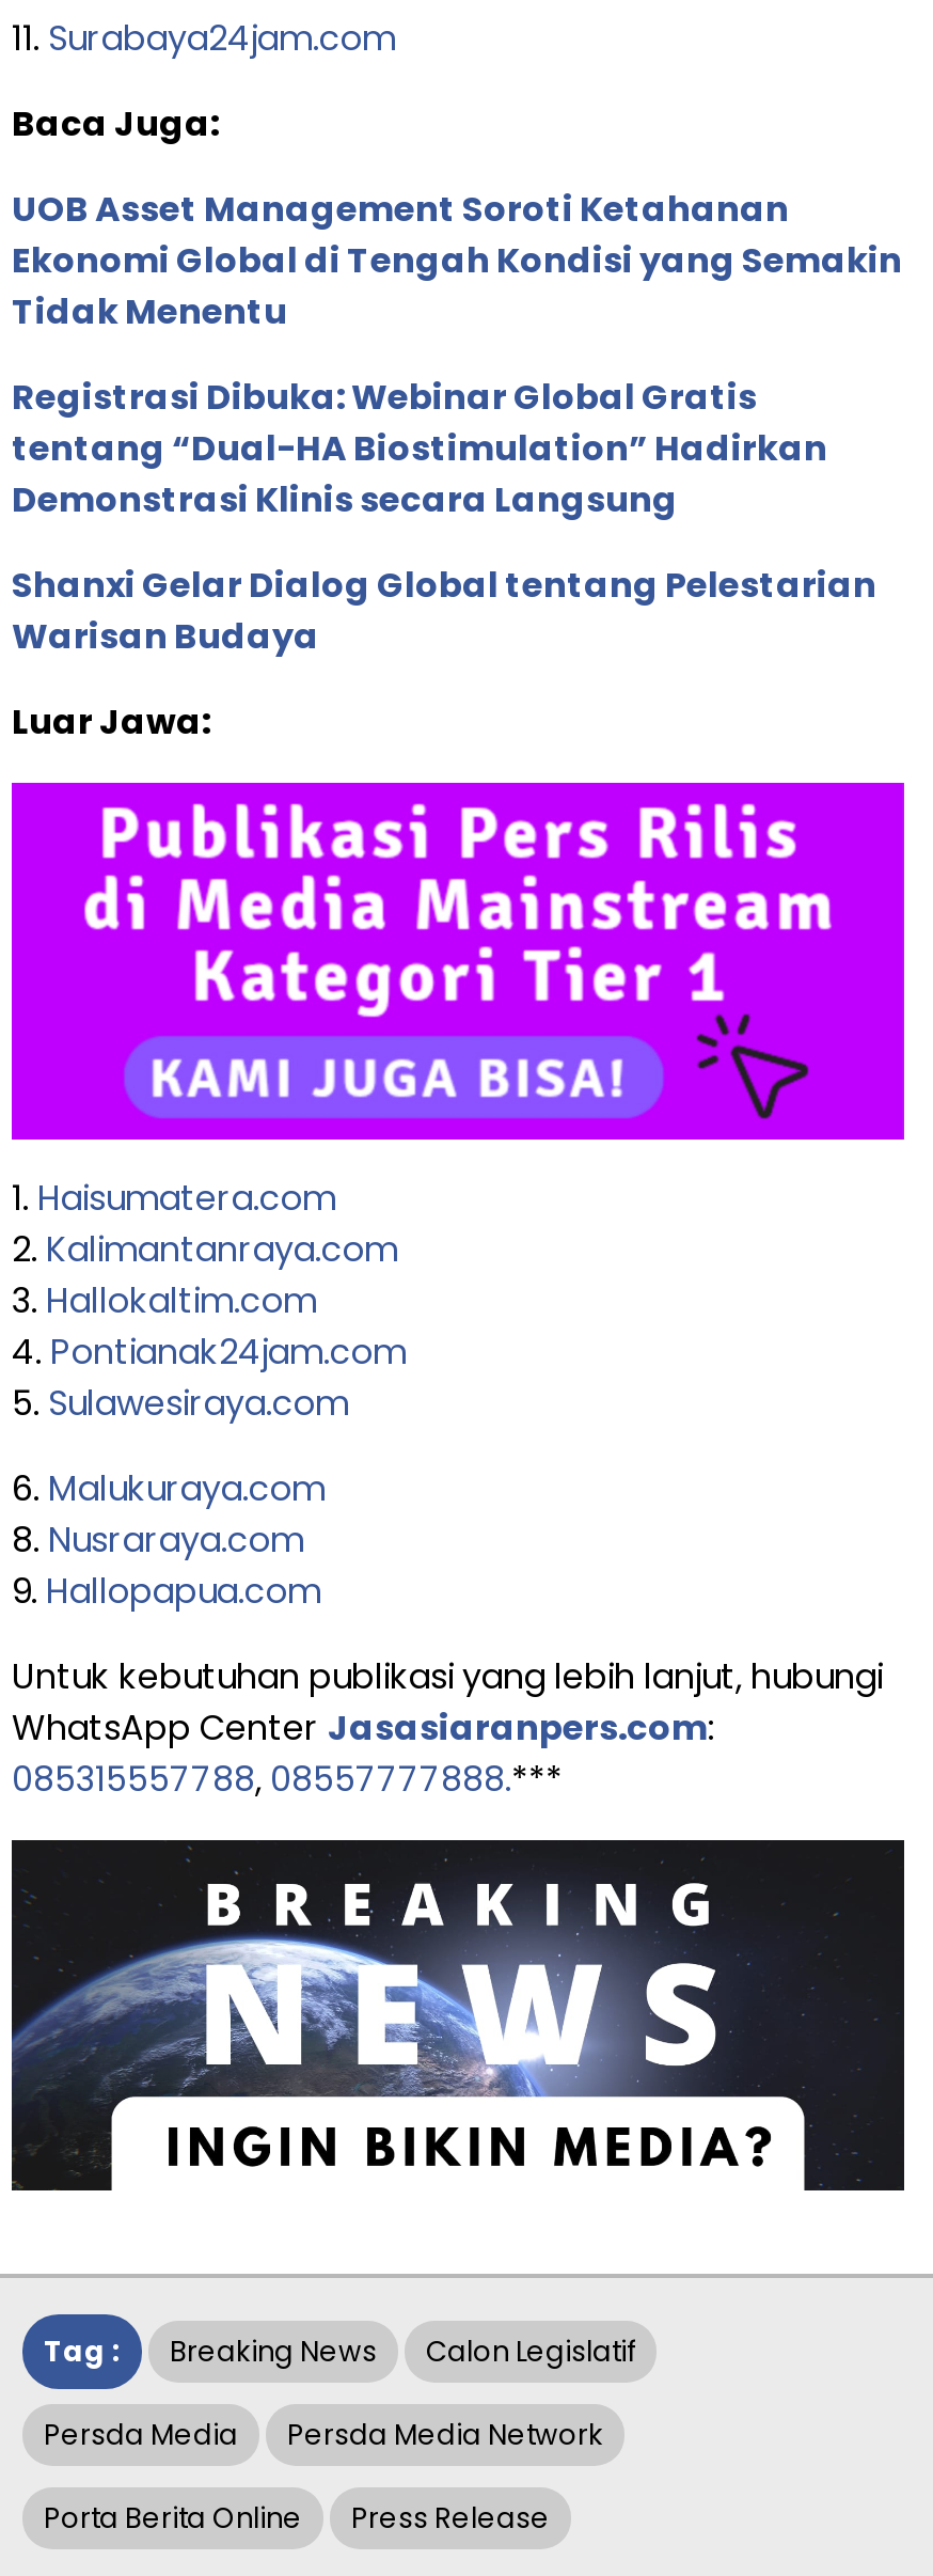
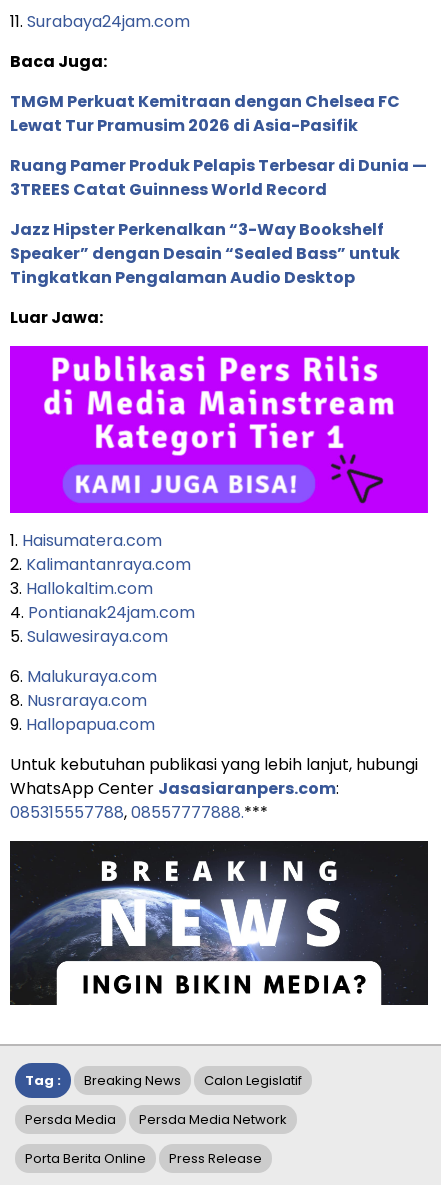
- UOB Asset Management Soroti Ketahanan
- Ekonomi Global di Tengah Kondisi yang Semakin
- Tidak Menentu
+ TMGM Perkuat Kemitraan dengan Chelsea FC
+ Lewat Tur Pramusim 2026 di Asia-Pasifik

- Registrasi Dibuka: Webinar Global Gratis
- tentang “Dual-HA Biostimulation” Hadirkan
- Demonstrasi Klinis secara Langsung
+ Ruang Pamer Produk Pelapis Terbesar di Dunia —
+ 3TREES Catat Guinness World Record

- Shanxi Gelar Dialog Global tentang Pelestarian
- Warisan Budaya
+ Jazz Hipster Perkenalkan “3-Way Bookshelf
+ Speaker” dengan Desain “Sealed Bass” untuk
+ Tingkatkan Pengalaman Audio Desktop
